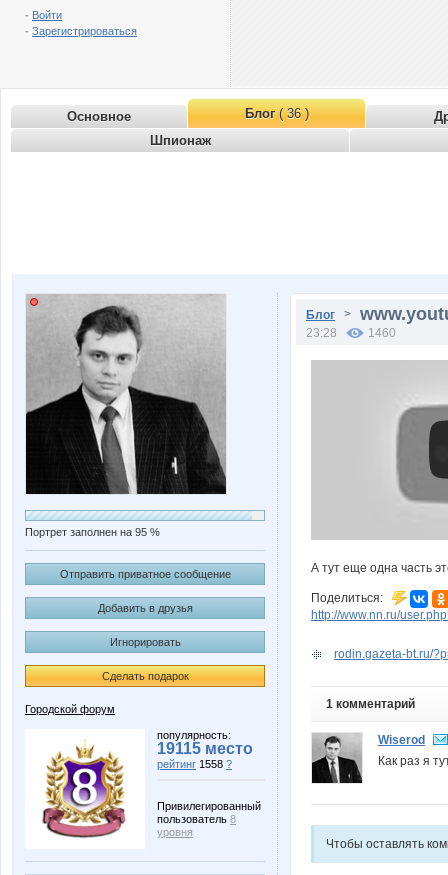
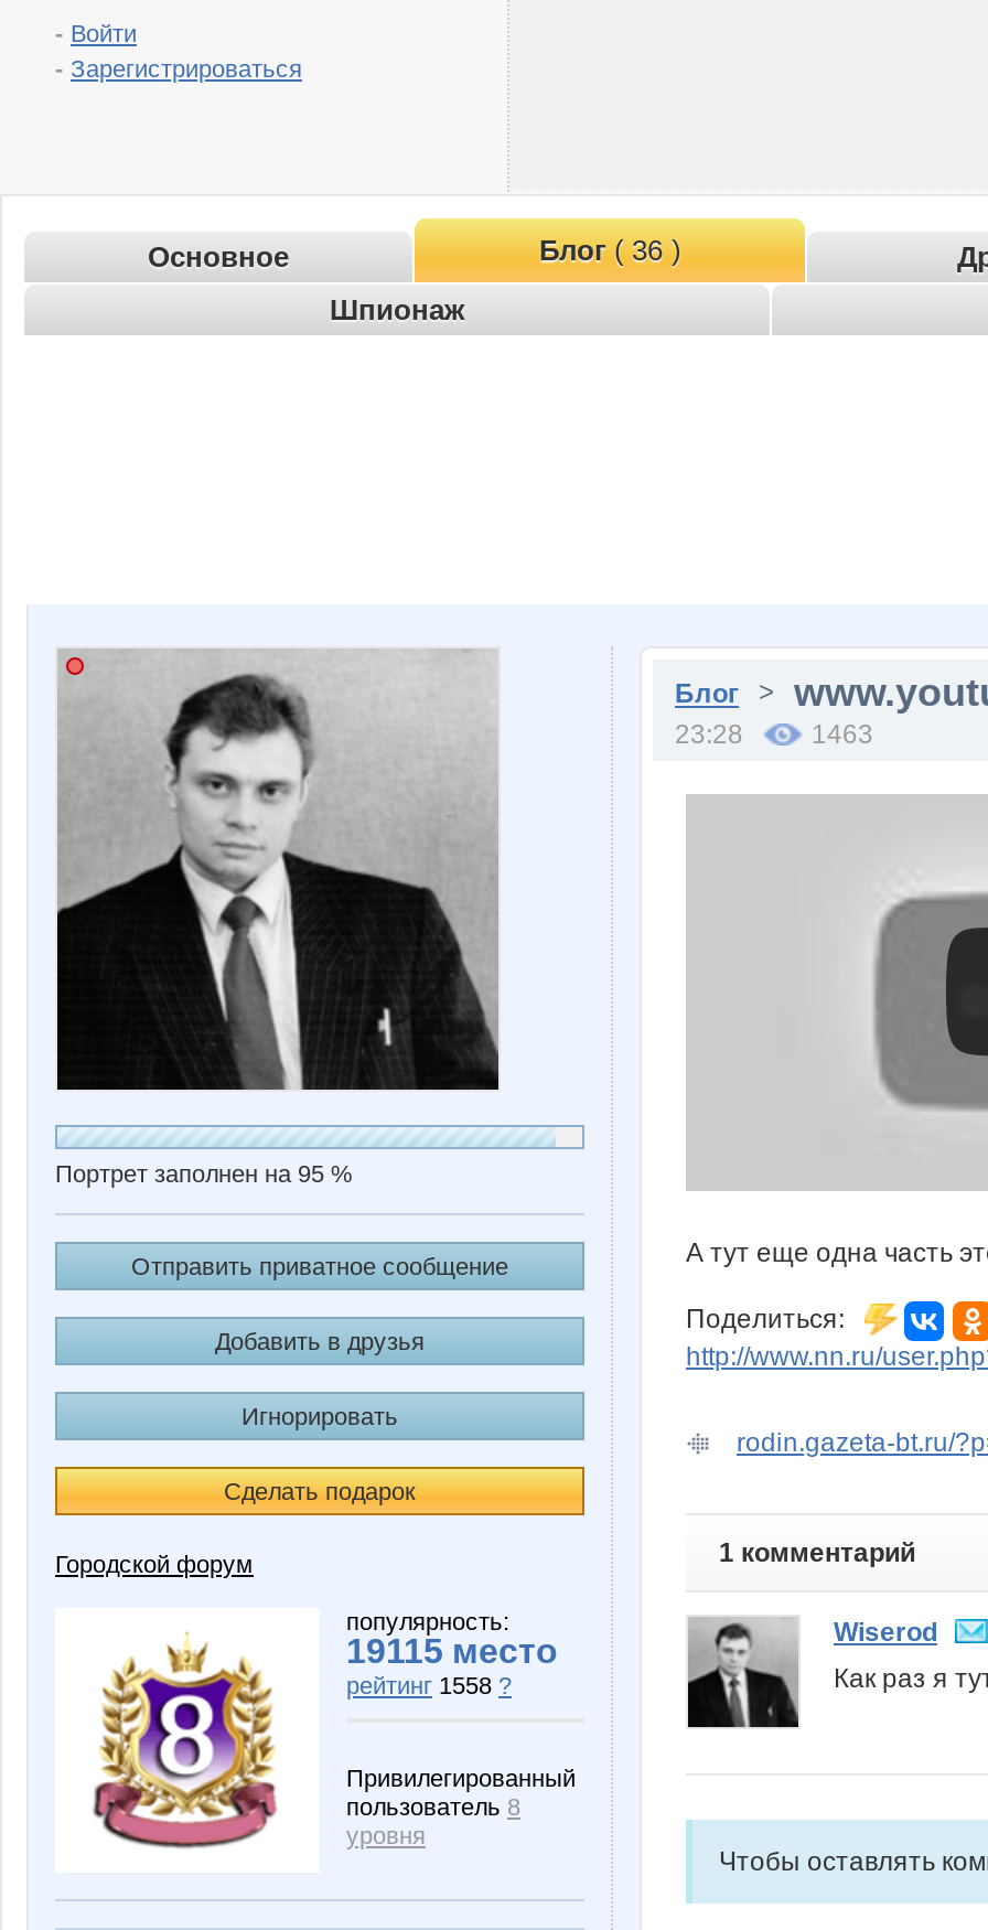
- 1460
+ 1463
